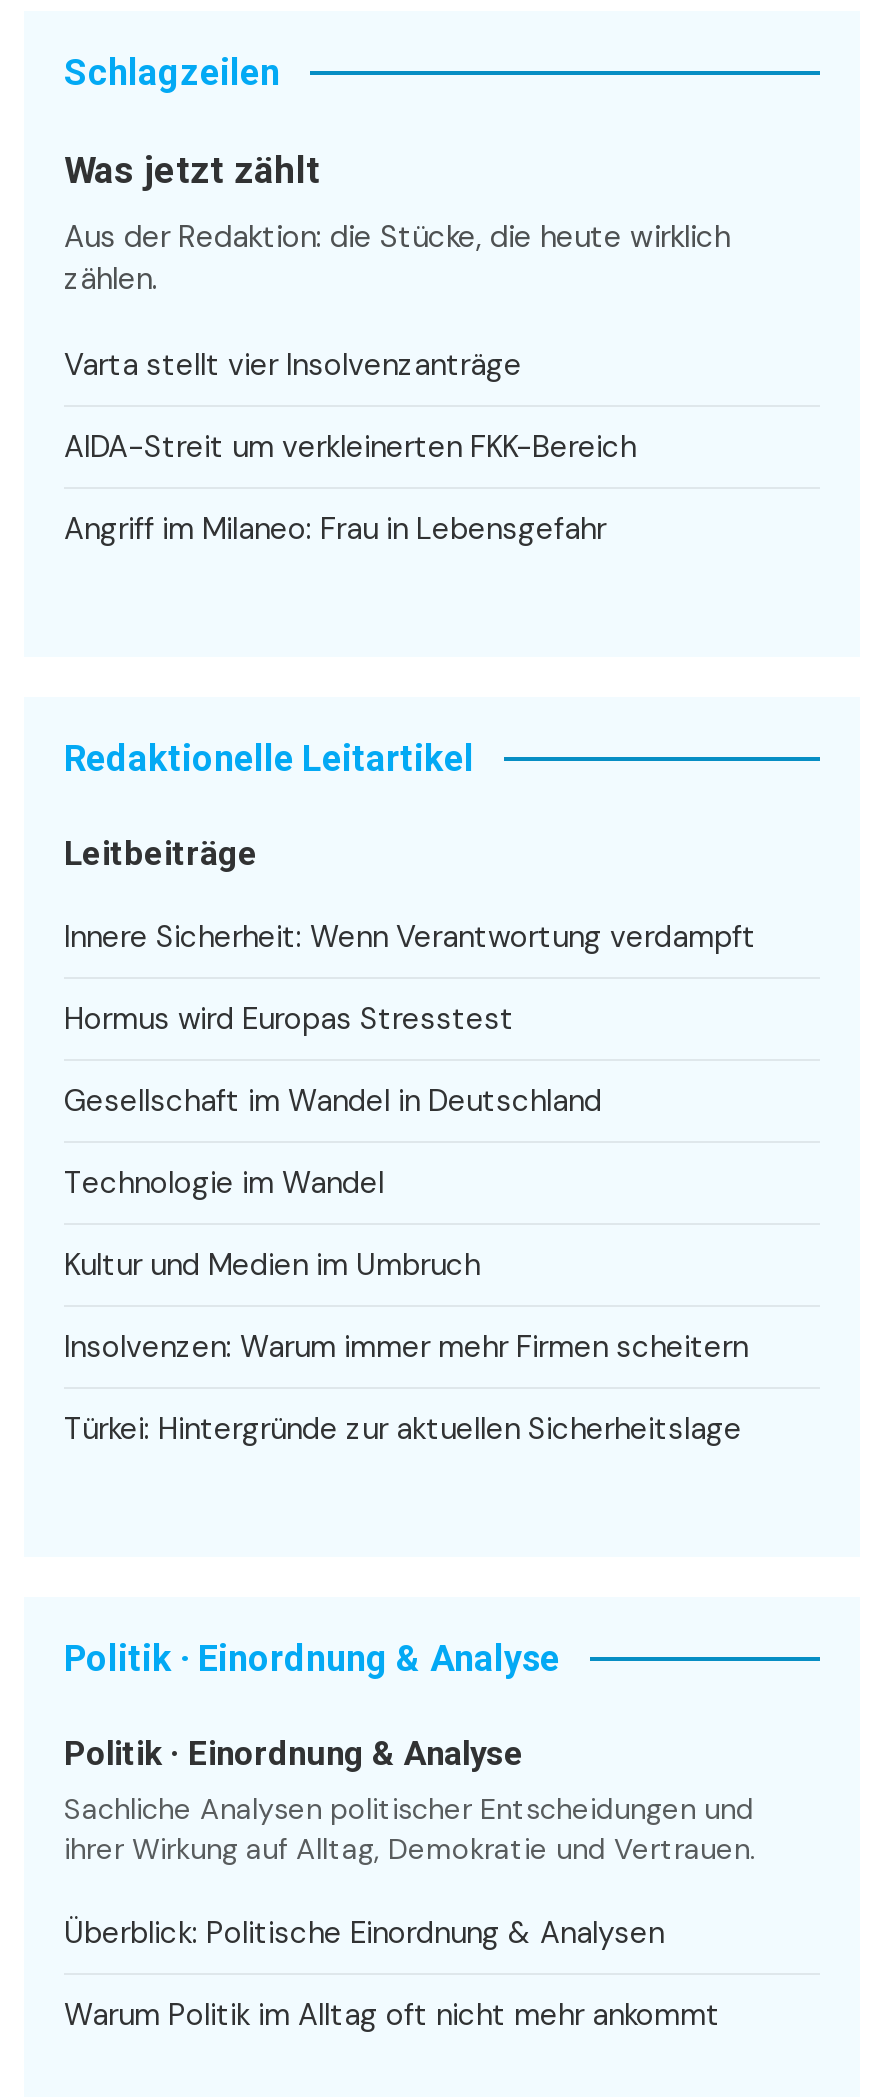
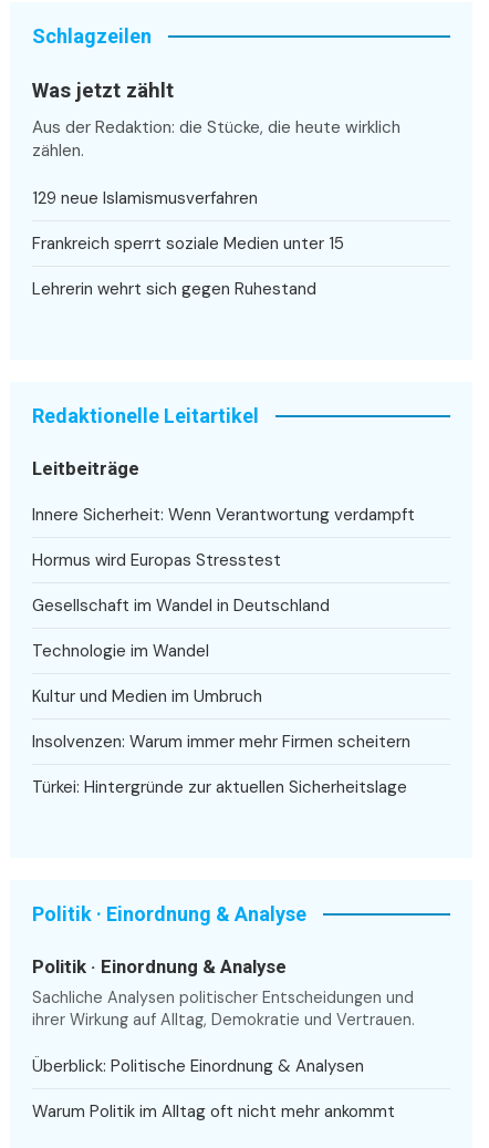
- Varta stellt vier Insolvenzanträge
+ 129 neue Islamismusverfahren

- AIDA-Streit um verkleinerten FKK-Bereich
+ Frankreich sperrt soziale Medien unter 15

- Angriff im Milaneo: Frau in Lebensgefahr
+ Lehrerin wehrt sich gegen Ruhestand
